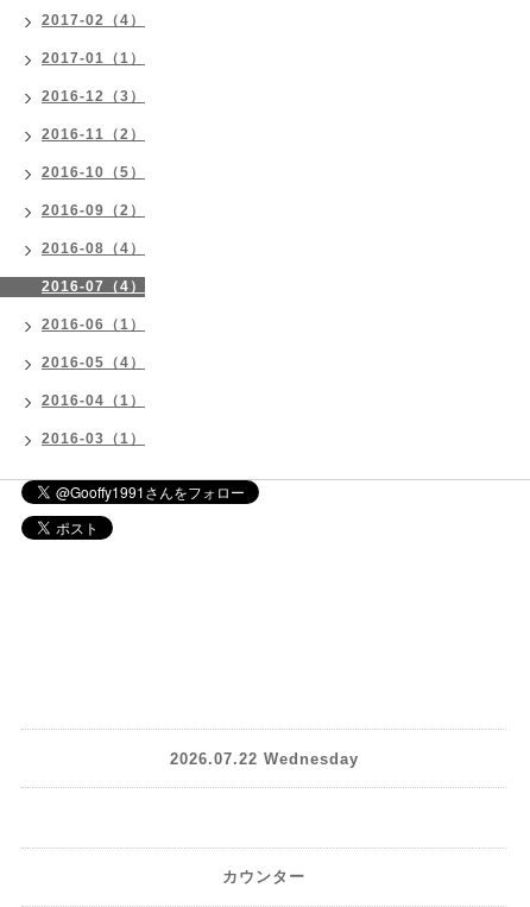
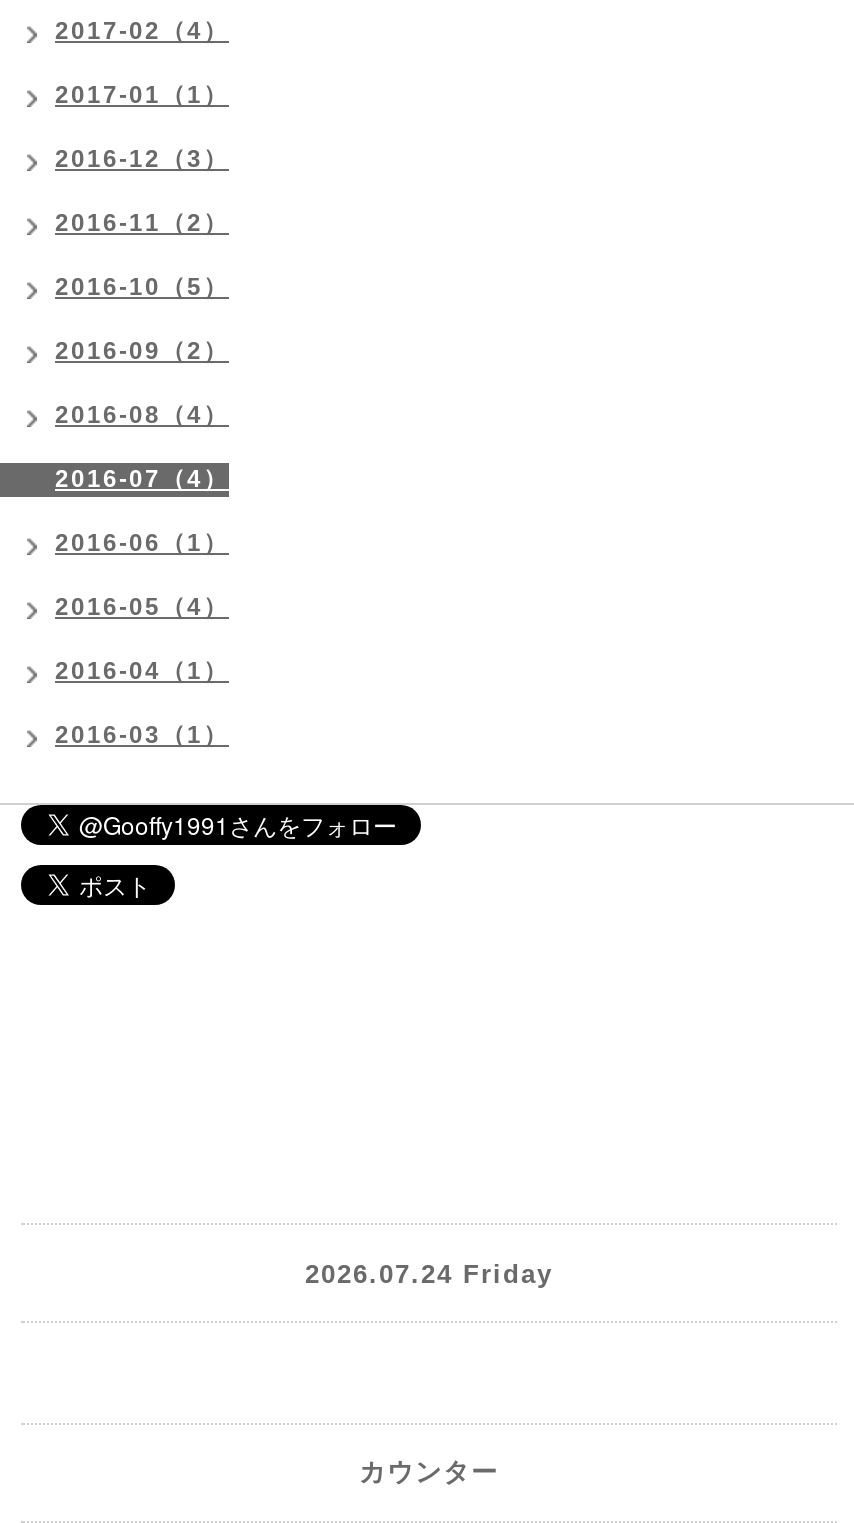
- 2026.07.22 Wednesday
+ 2026.07.24 Friday
